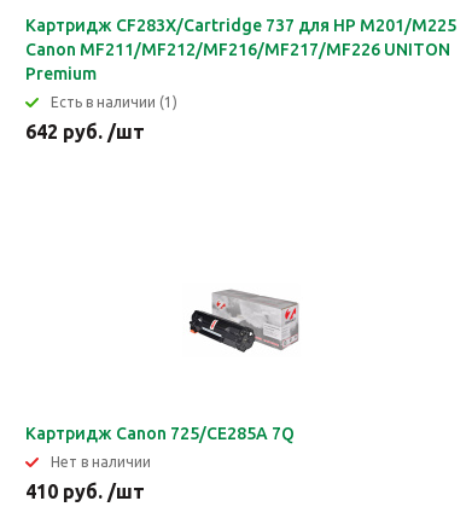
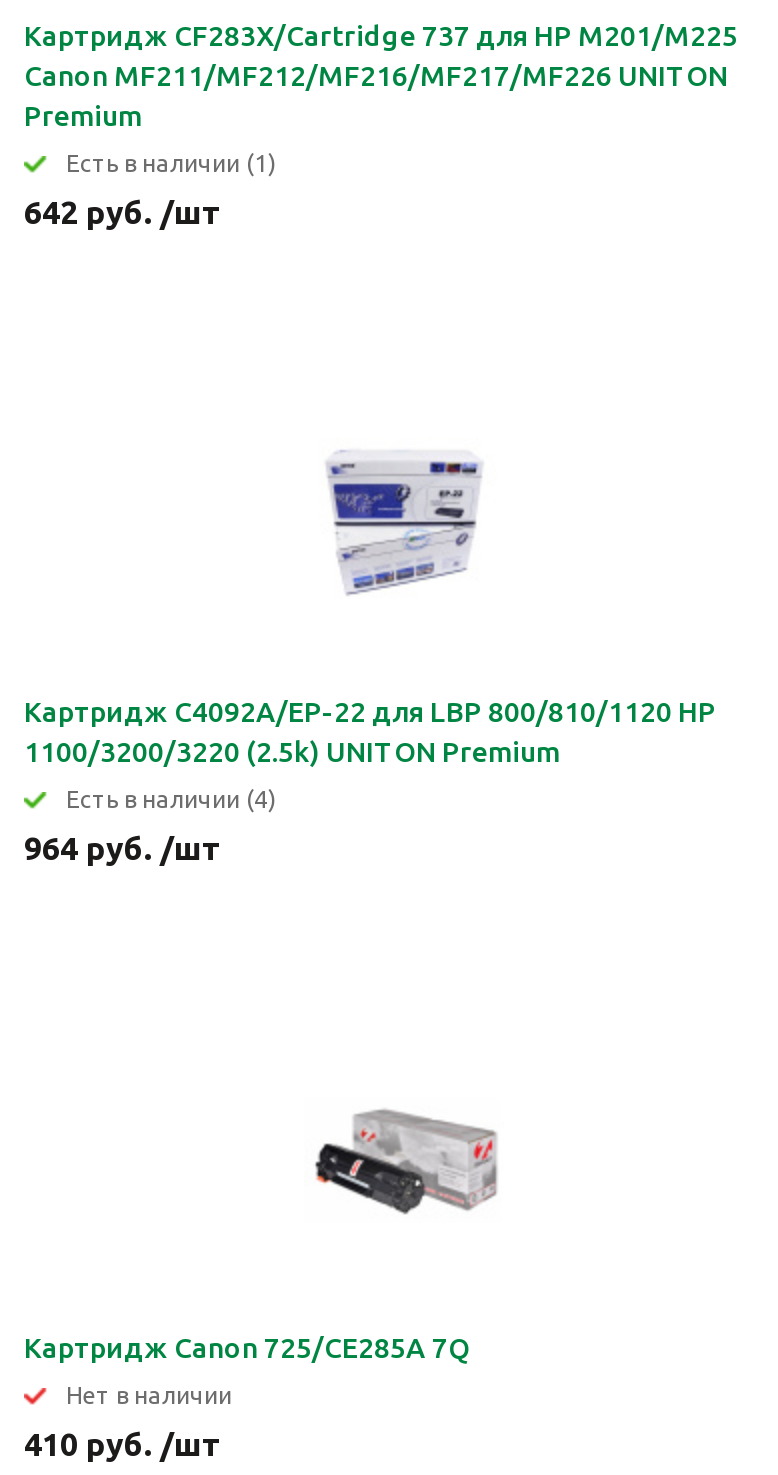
+ Картридж C4092A/EP-22 для LBP 800/810/1120 HP
+ 1100/3200/3220 (2.5k) UNITON Premium
+ Eсть в наличии (4)
+ 964 руб. /шт

+ [image]

moved down: [image]
